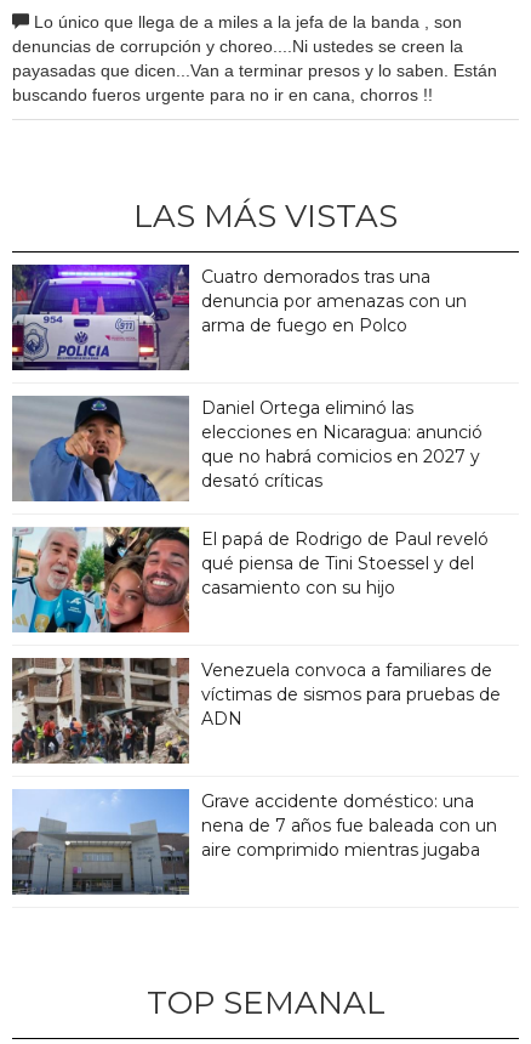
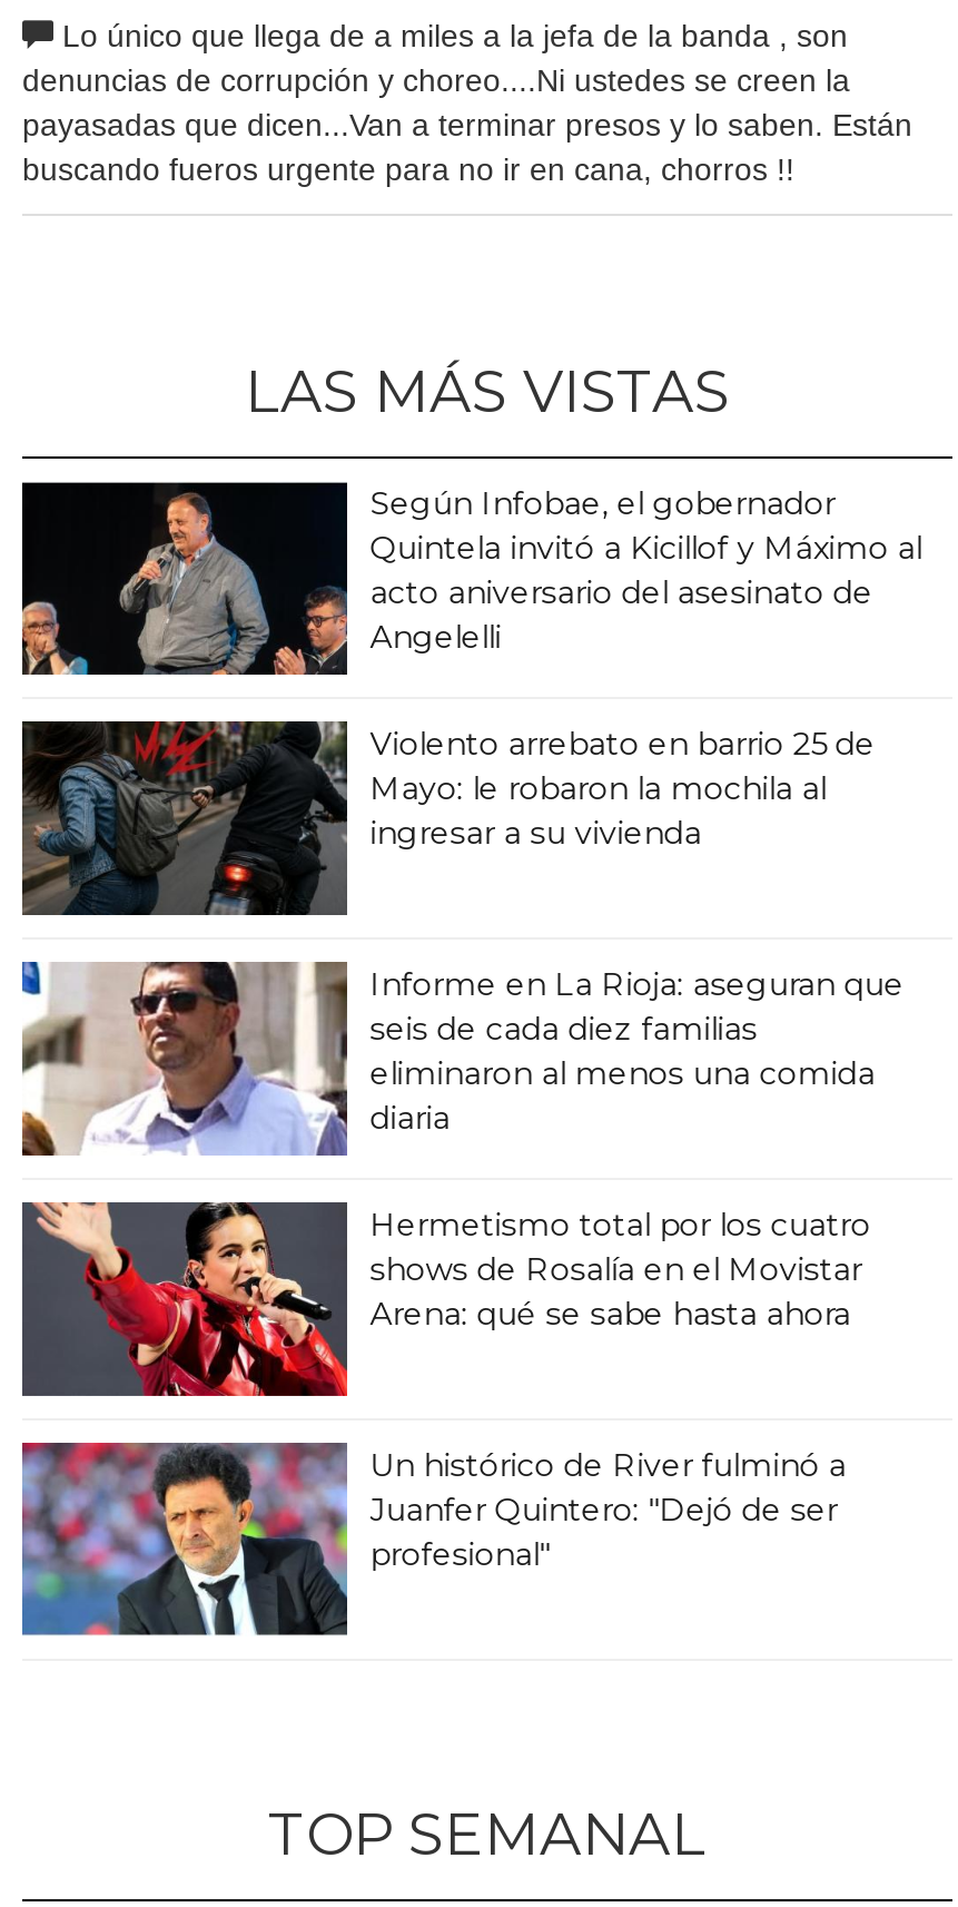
- [image]
- Cuatro demorados tras una
- denuncia por amenazas con un
- arma de fuego en Polco
+ [image]
+ Según Infobae, el gobernador
+ Quintela invitó a Kicillof y Máximo al
+ acto aniversario del asesinato de
+ Angelelli

- [image]
- Daniel Ortega eliminó las
- elecciones en Nicaragua: anunció
- que no habrá comicios en 2027 y
- desató críticas
+ [image]
+ Violento arrebato en barrio 25 de
+ Mayo: le robaron la mochila al
+ ingresar a su vivienda

- [image]
- El papá de Rodrigo de Paul reveló
- qué piensa de Tini Stoessel y del
- casamiento con su hijo
+ [image]
+ Informe en La Rioja: aseguran que
+ seis de cada diez familias
+ eliminaron al menos una comida
+ diaria

- [image]
- Venezuela convoca a familiares de
- víctimas de sismos para pruebas de
- ADN
+ [image]
+ Hermetismo total por los cuatro
+ shows de Rosalía en el Movistar
+ Arena: qué se sabe hasta ahora

- [image]
- Grave accidente doméstico: una
- nena de 7 años fue baleada con un
- aire comprimido mientras jugaba
+ [image]
+ Un histórico de River fulminó a
+ Juanfer Quintero: "Dejó de ser
+ profesional"
